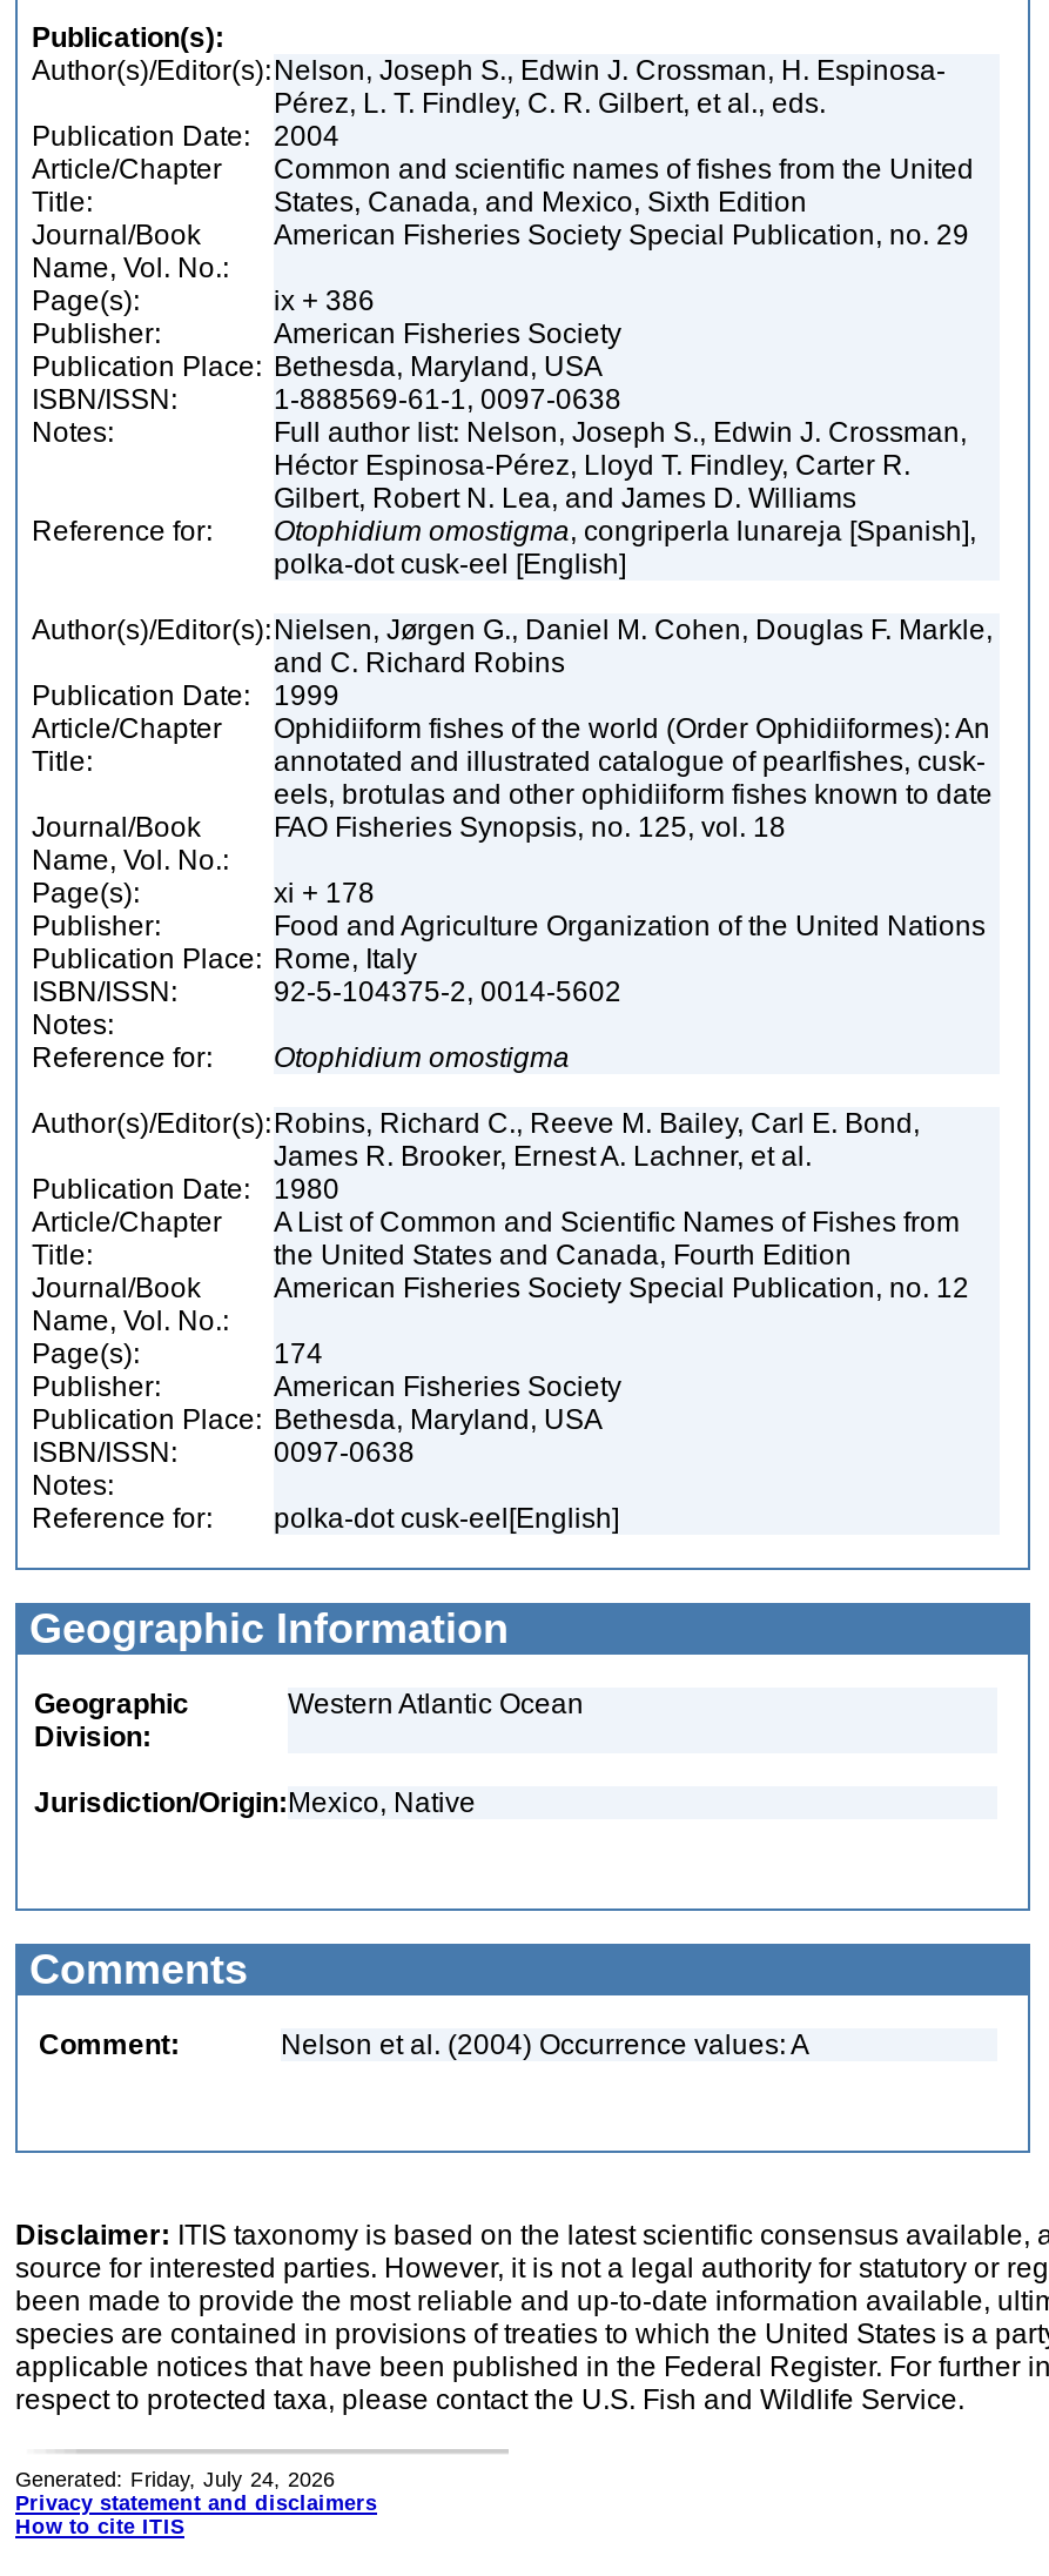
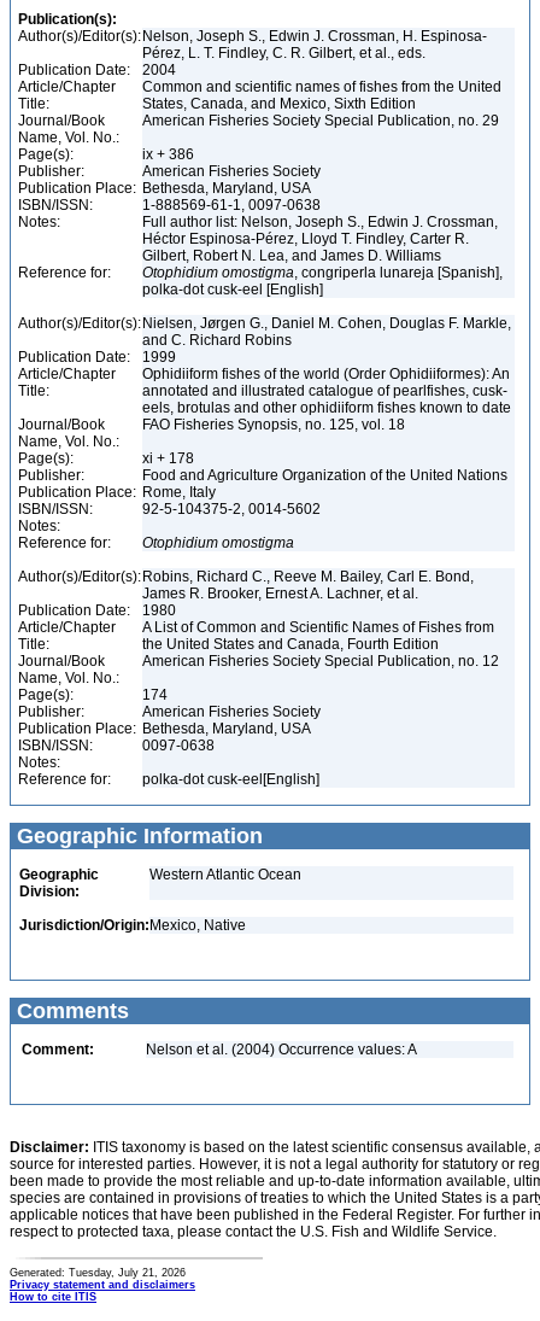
- Generated: Friday, July 24, 2026
+ Generated: Tuesday, July 21, 2026
